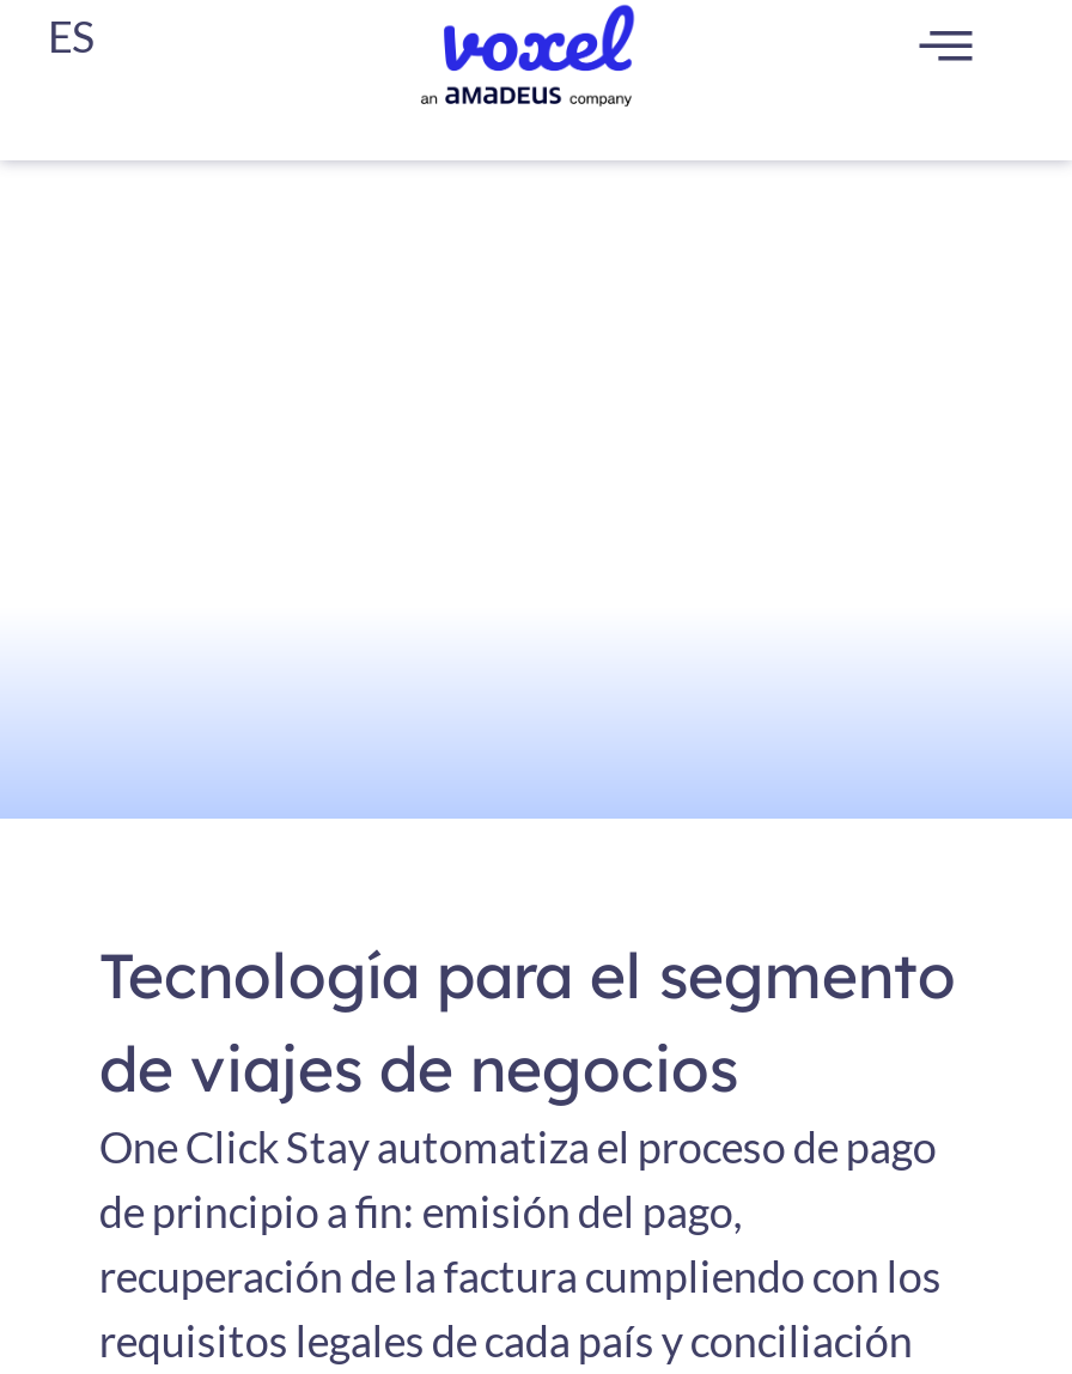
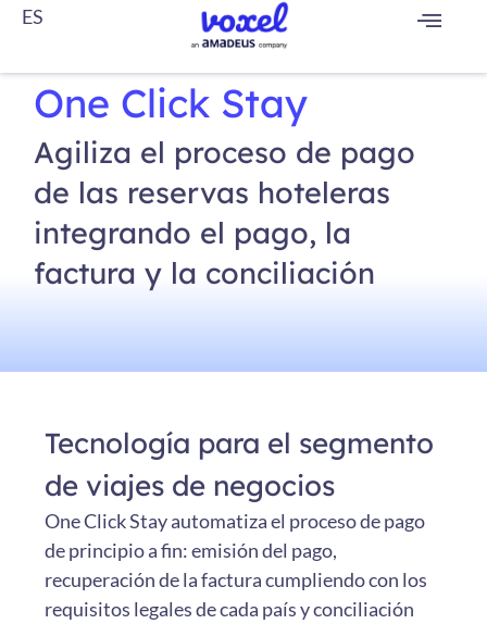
+ One Click Stay
+ Agiliza el proceso de pago
+ de las reservas hoteleras
+ integrando el pago, la
+ factura y la conciliación
